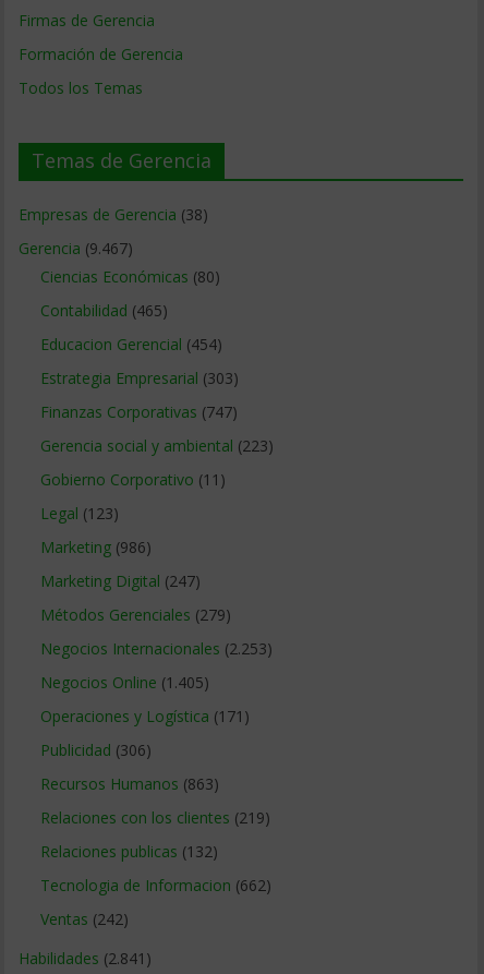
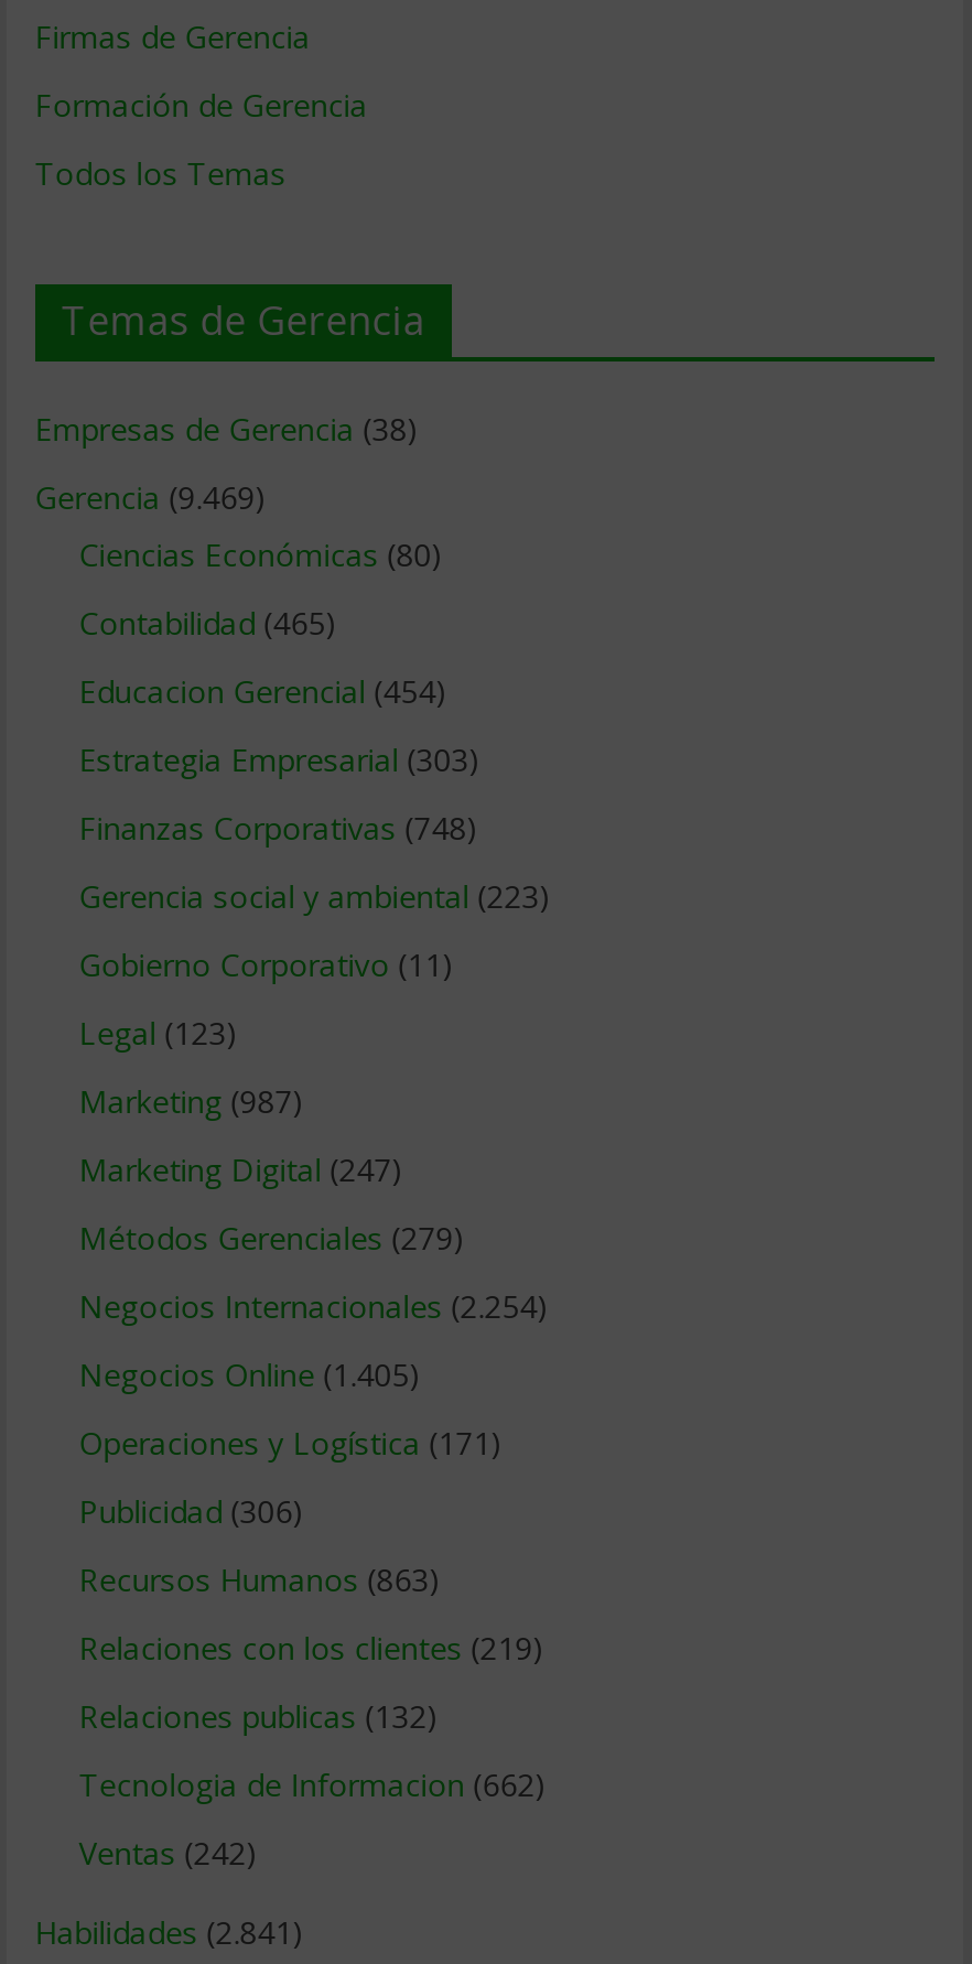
- Gerencia (9.467)
+ Gerencia (9.469)

- Finanzas Corporativas (747)
+ Finanzas Corporativas (748)

- Marketing (986)
+ Marketing (987)

- Negocios Internacionales (2.253)
+ Negocios Internacionales (2.254)
